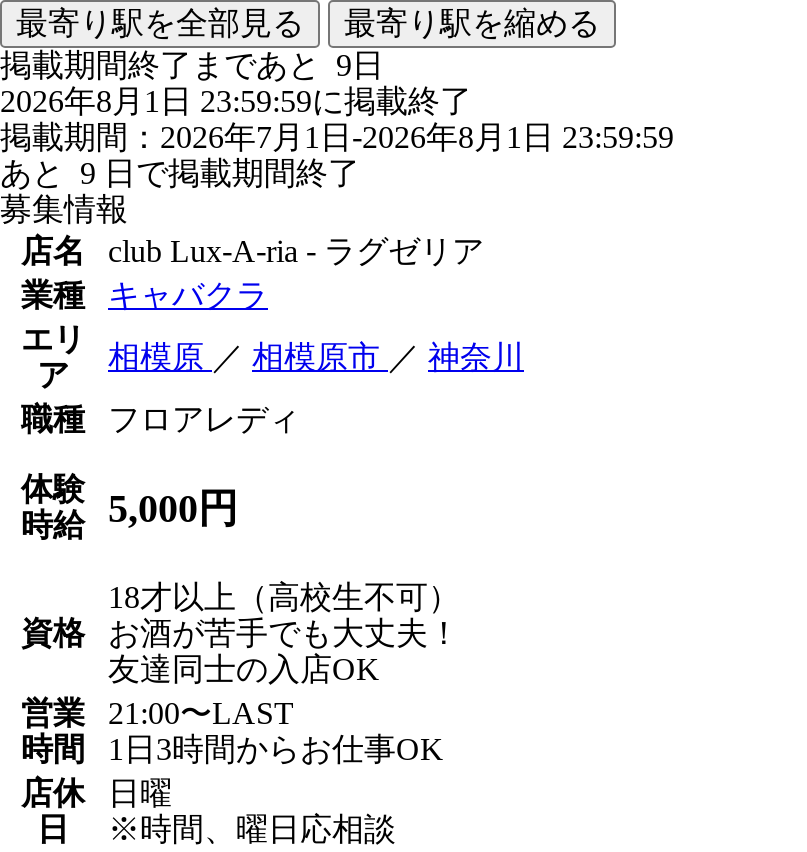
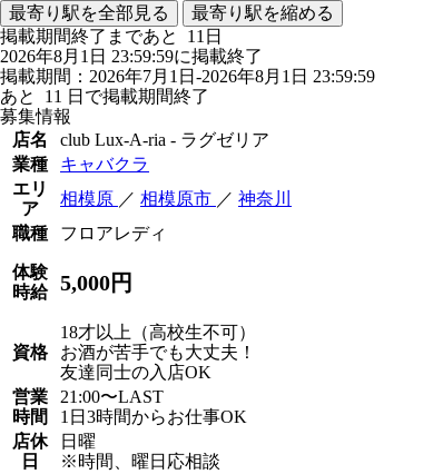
- 掲載期間終了まであと9日
+ 掲載期間終了まであと11日

- あと9日で掲載期間終了
+ あと11日で掲載期間終了
